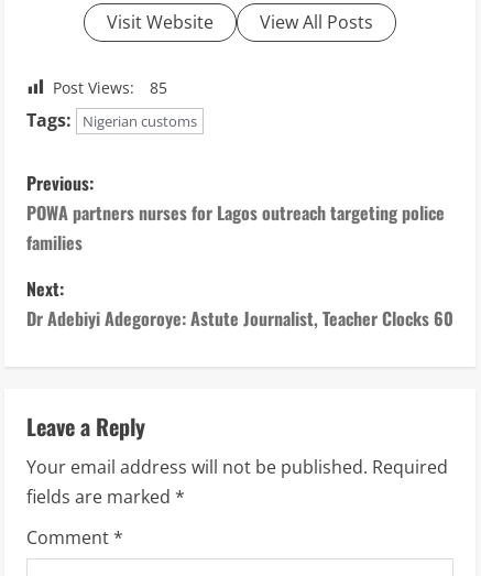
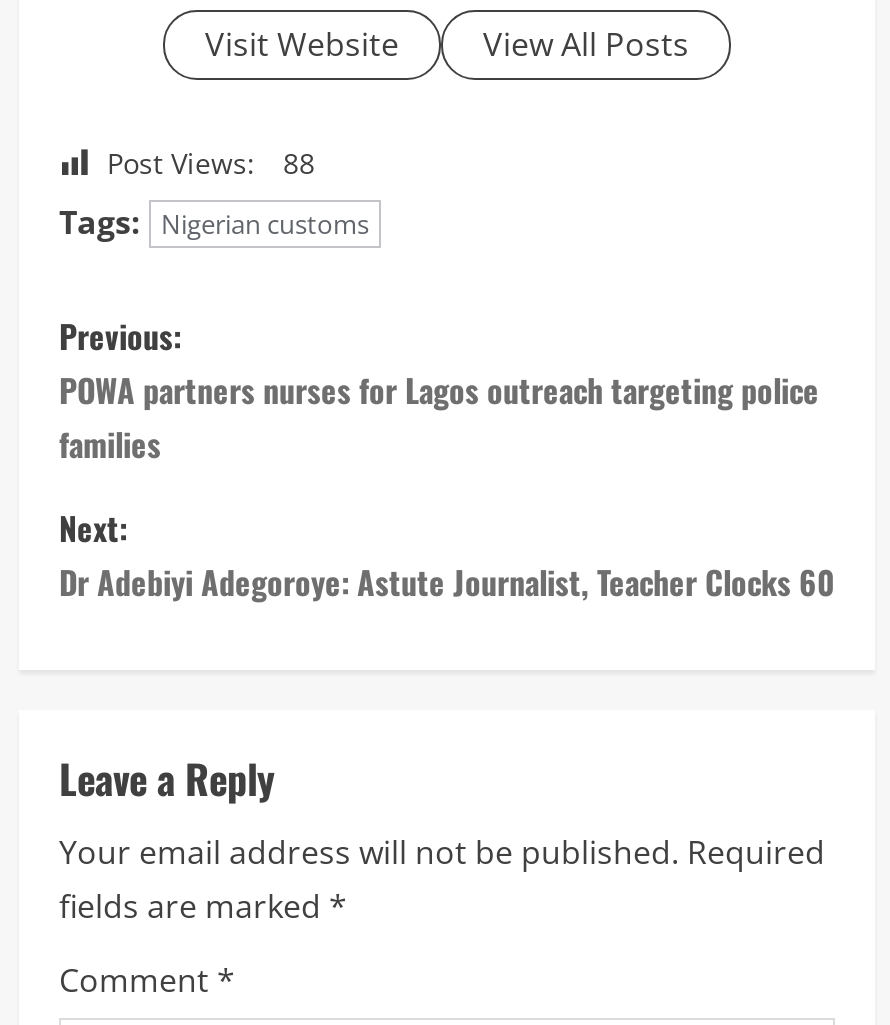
- Post Views: 85
+ Post Views: 88
